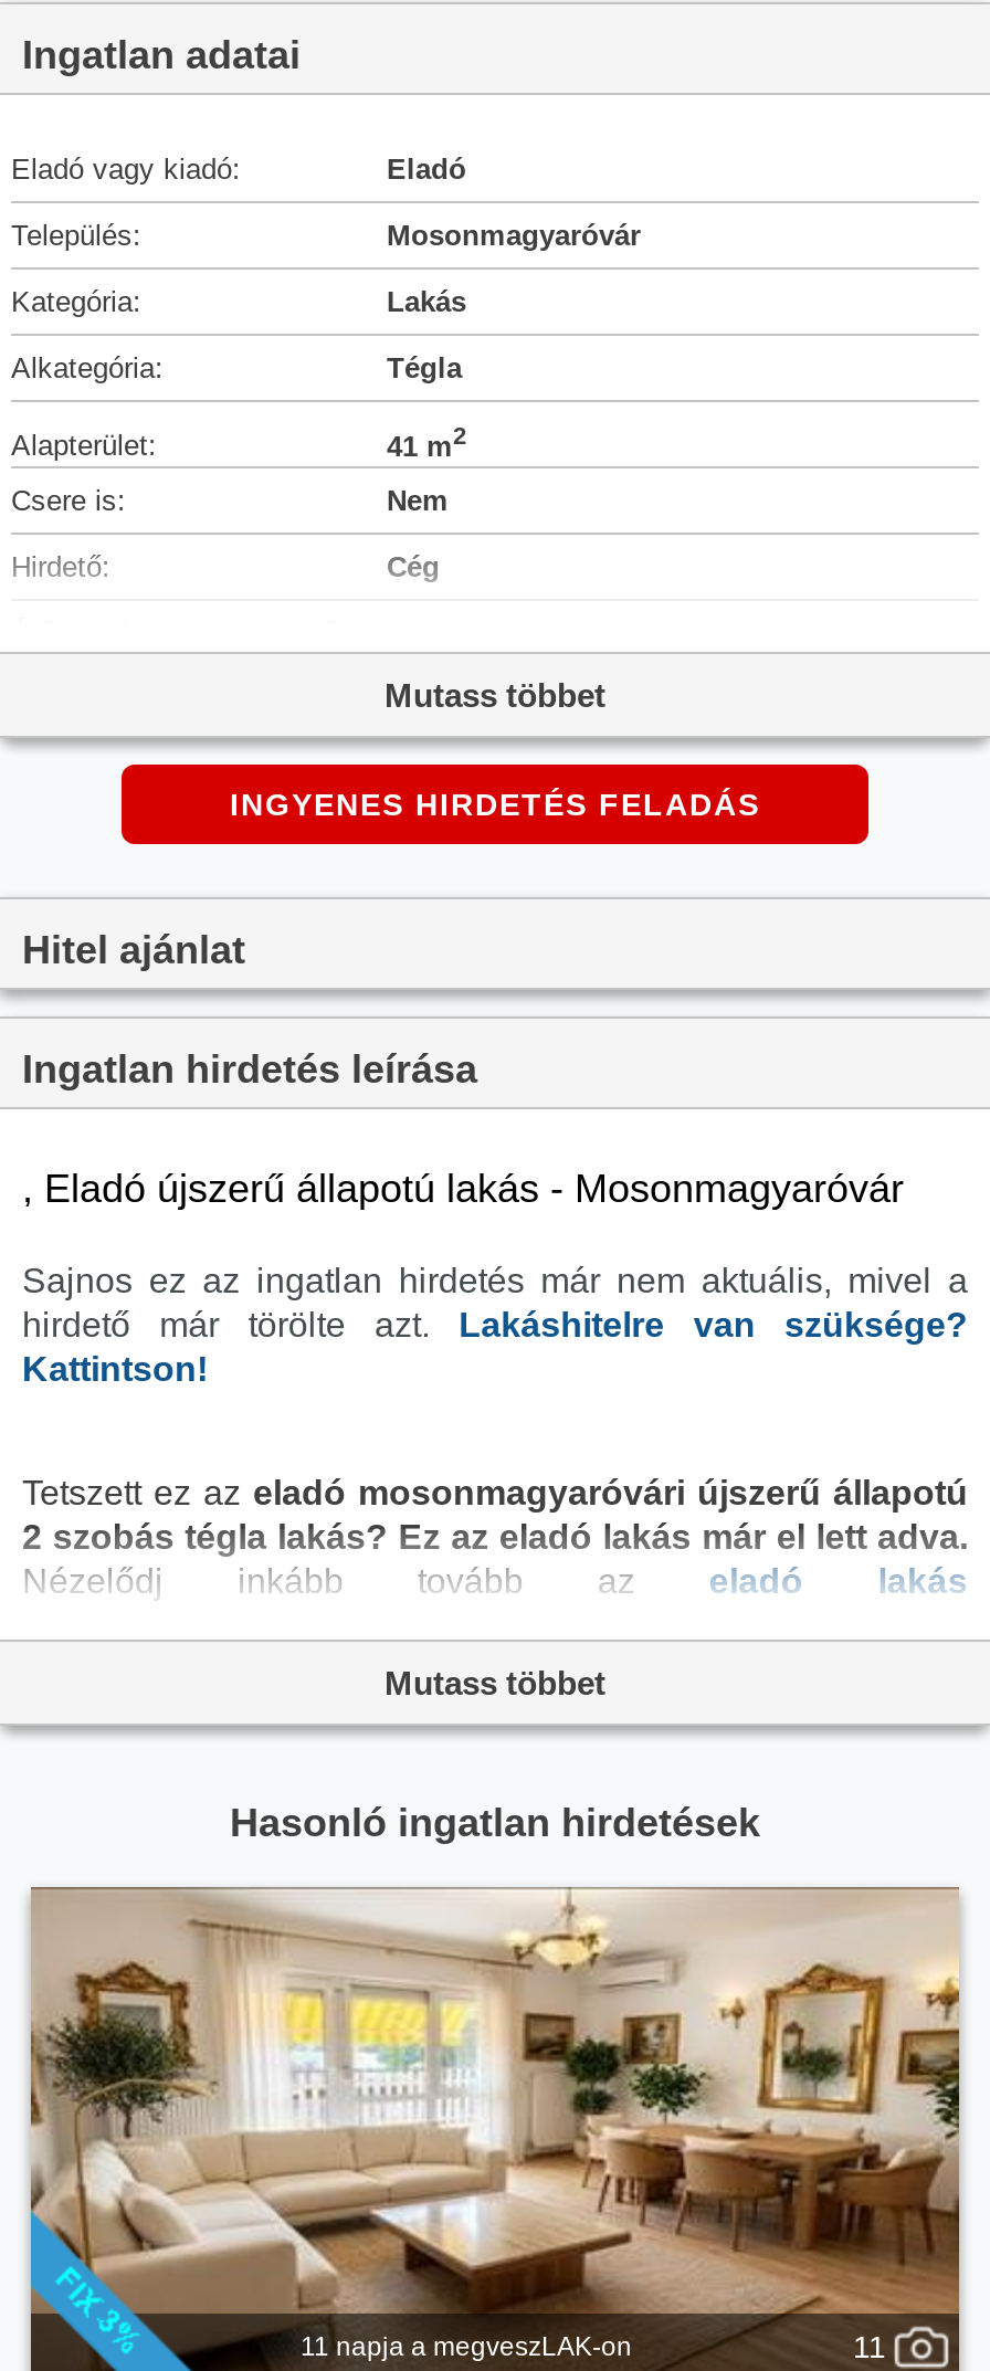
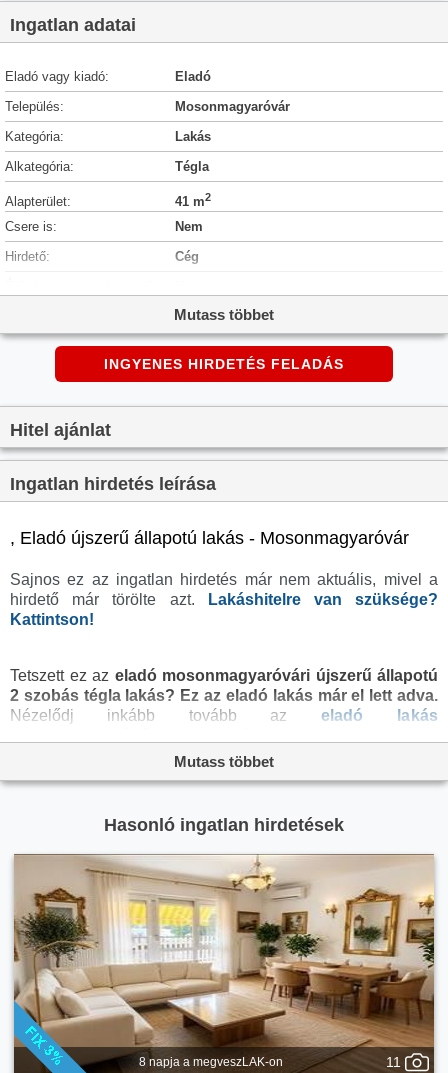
- 11 napja a megveszLAK-on
+ 8 napja a megveszLAK-on
